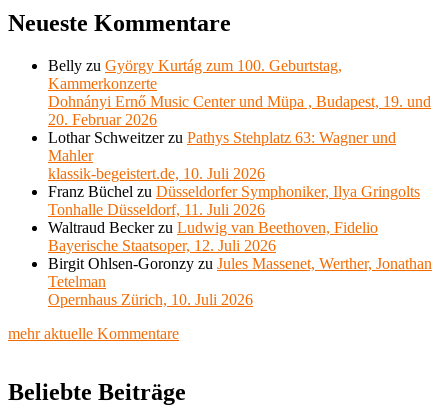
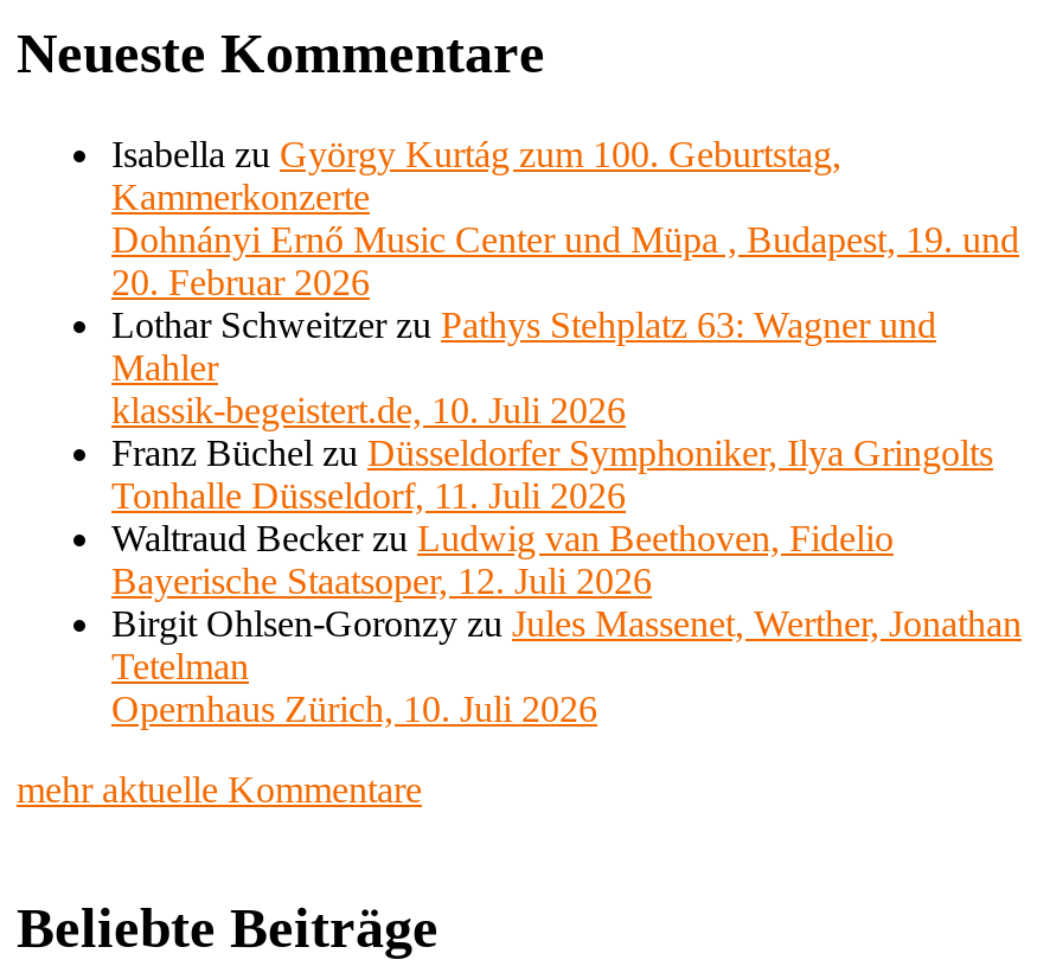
- Belly zu György Kurtág zum 100. Geburtstag,
+ Isabella zu György Kurtág zum 100. Geburtstag,
